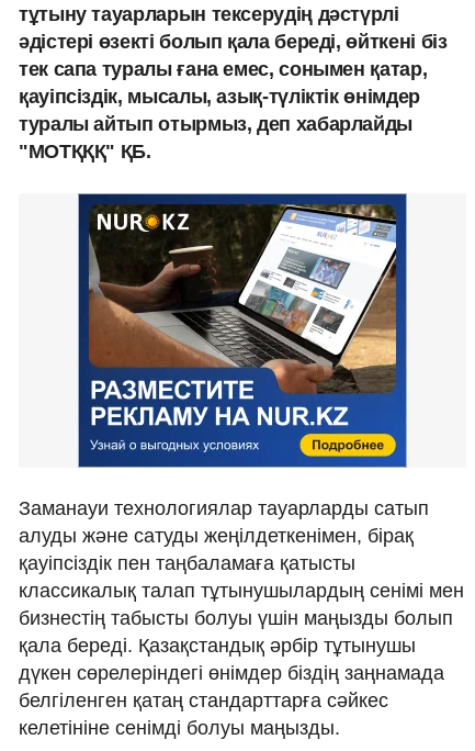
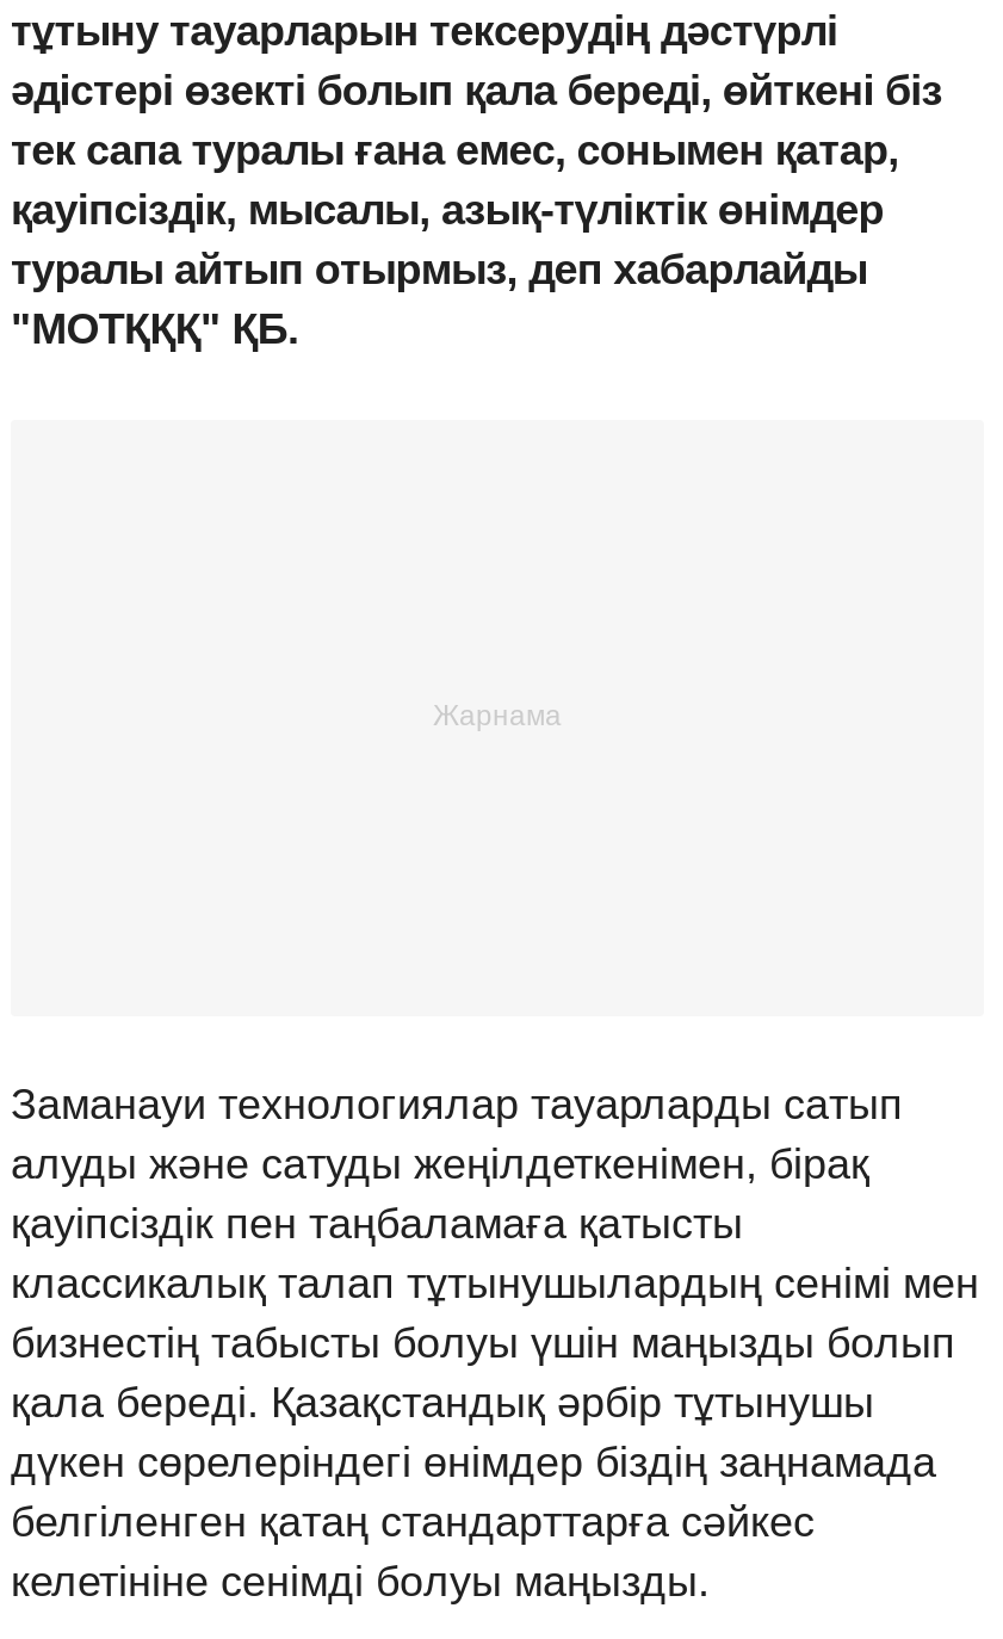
- [image]
